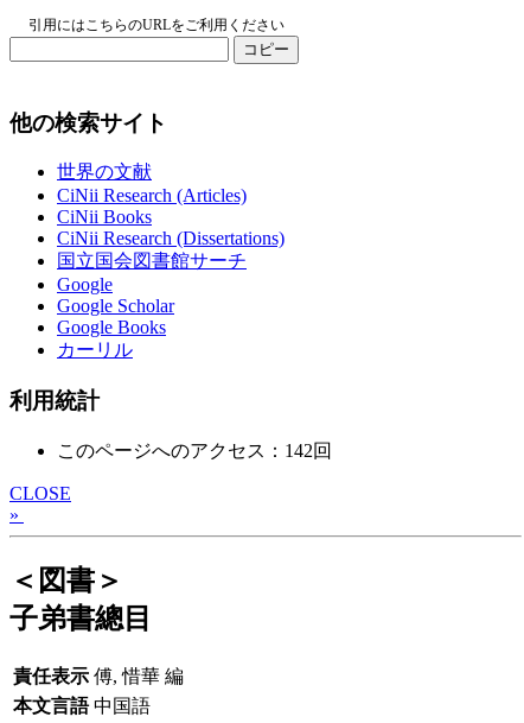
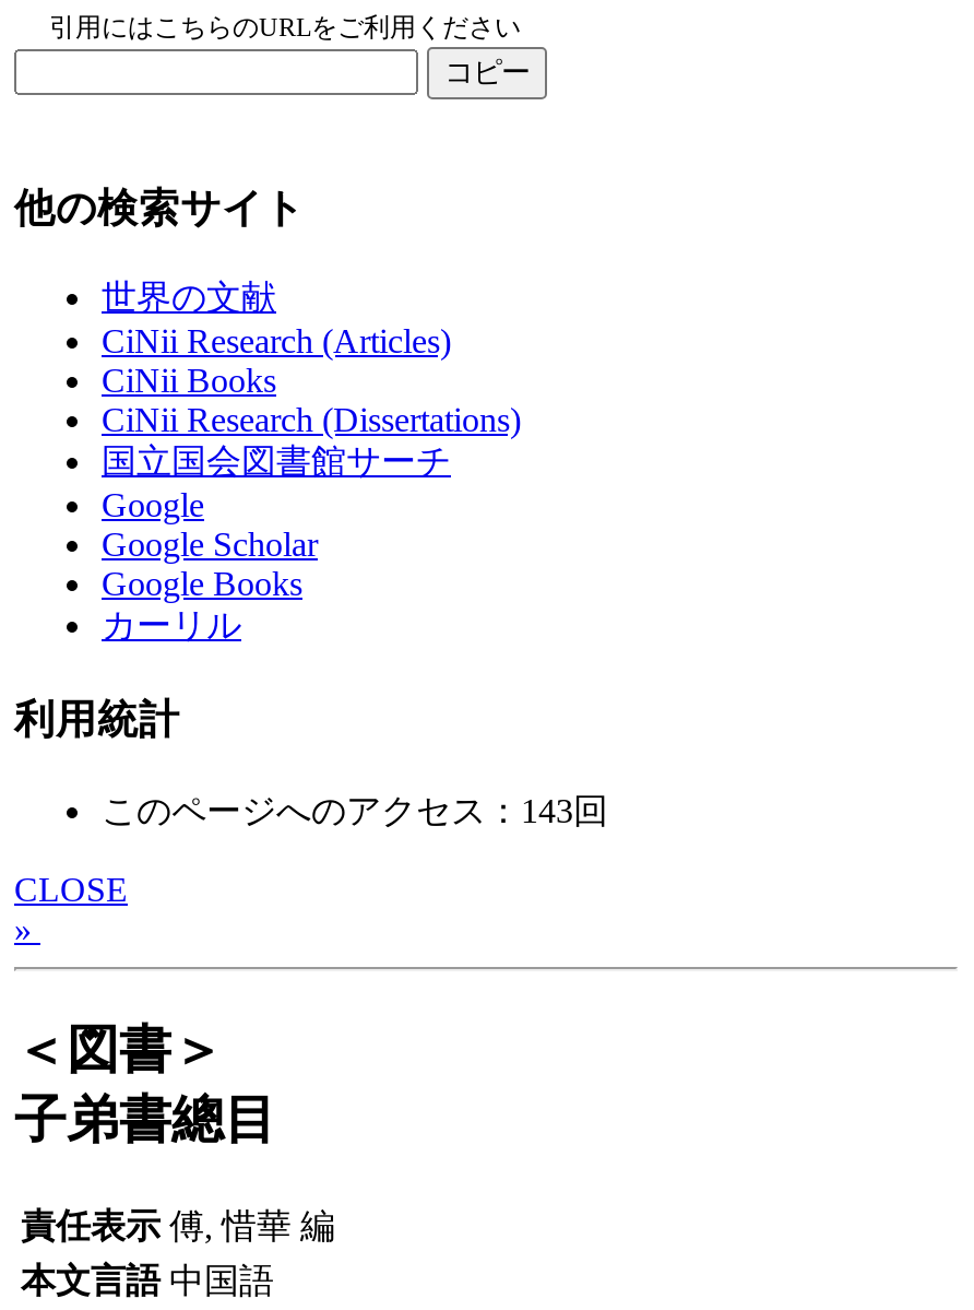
- このページへのアクセス：142回
+ このページへのアクセス：143回
